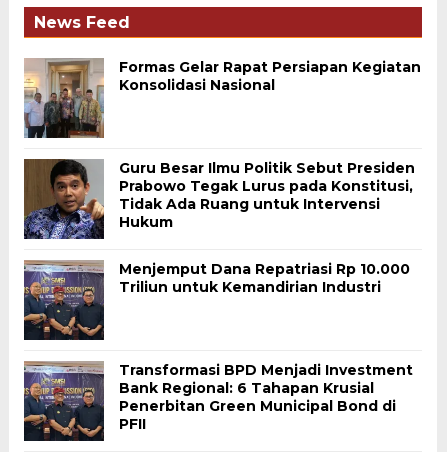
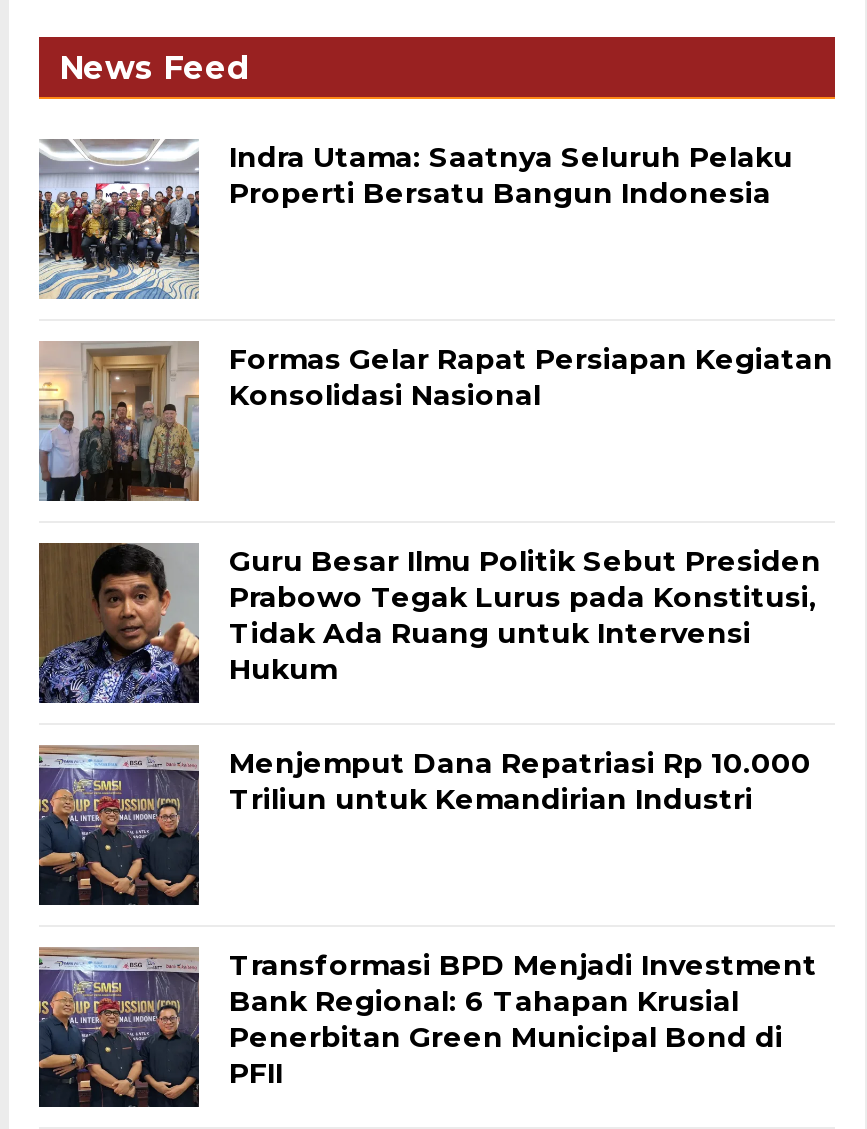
+ [image]
+ Indra Utama: Saatnya Seluruh Pelaku
+ Properti Bersatu Bangun Indonesia
